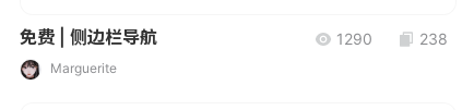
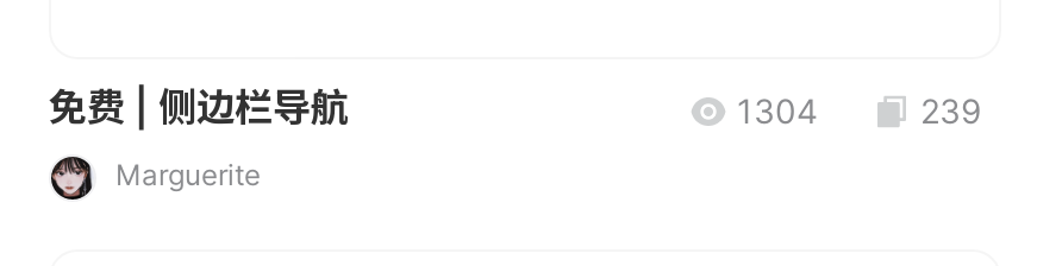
- 1290
+ 1304

- 238
+ 239
